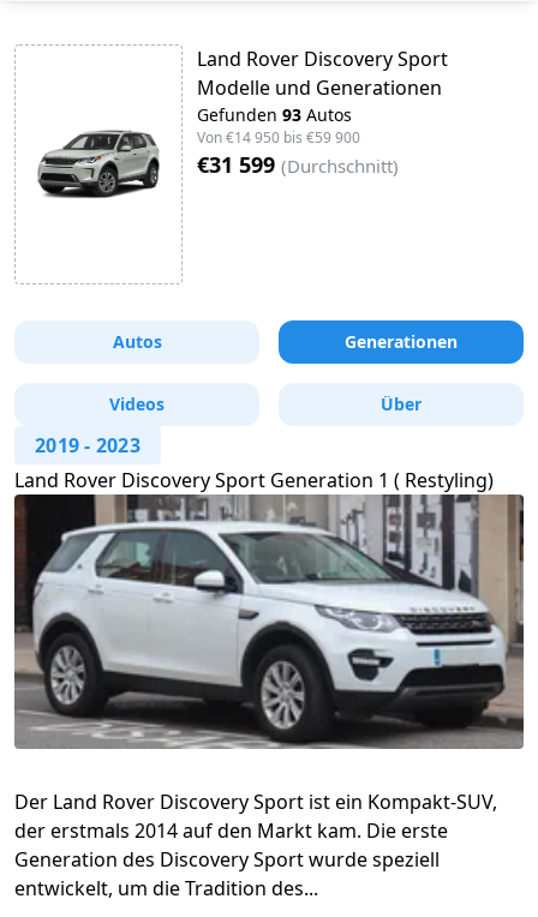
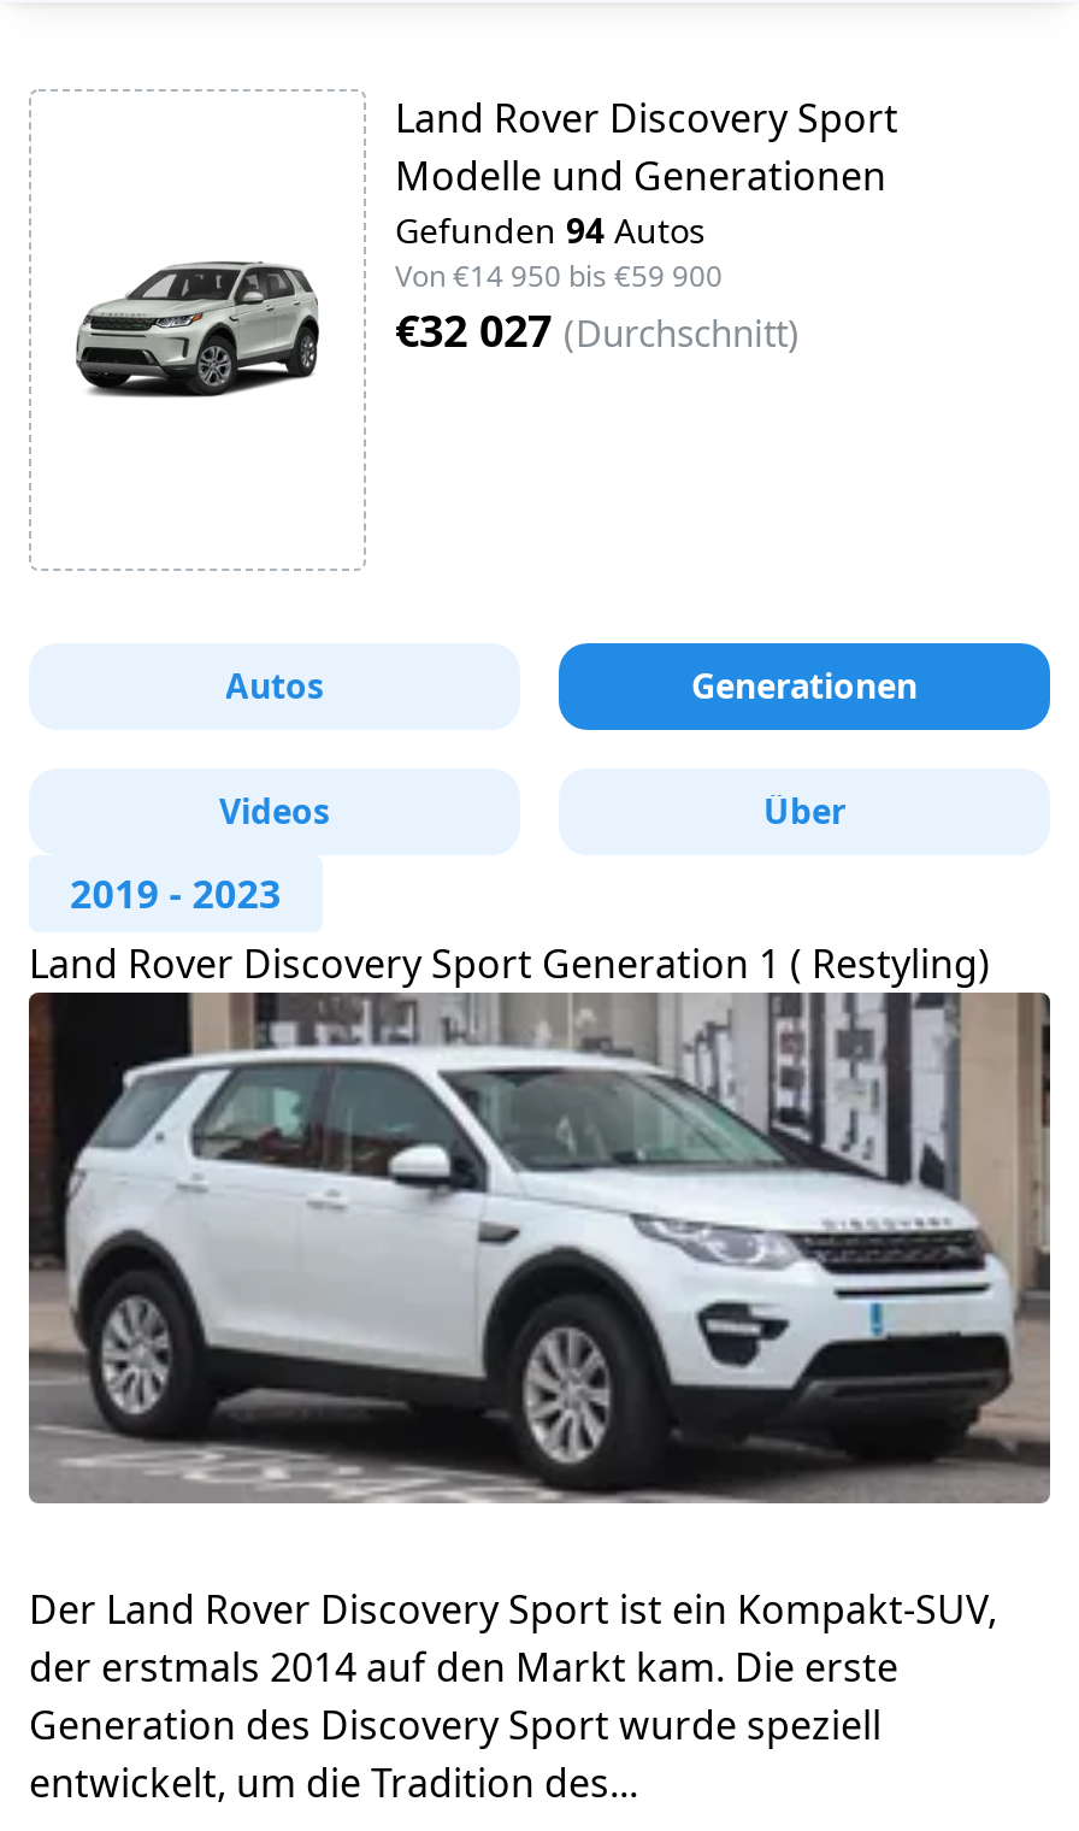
- Gefunden 93 Autos
+ Gefunden 94 Autos

- €31 599 (Durchschnitt)
+ €32 027 (Durchschnitt)
